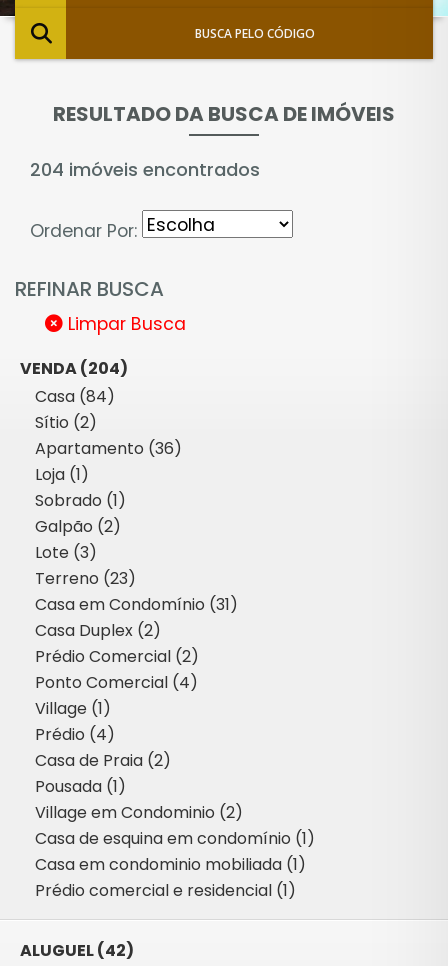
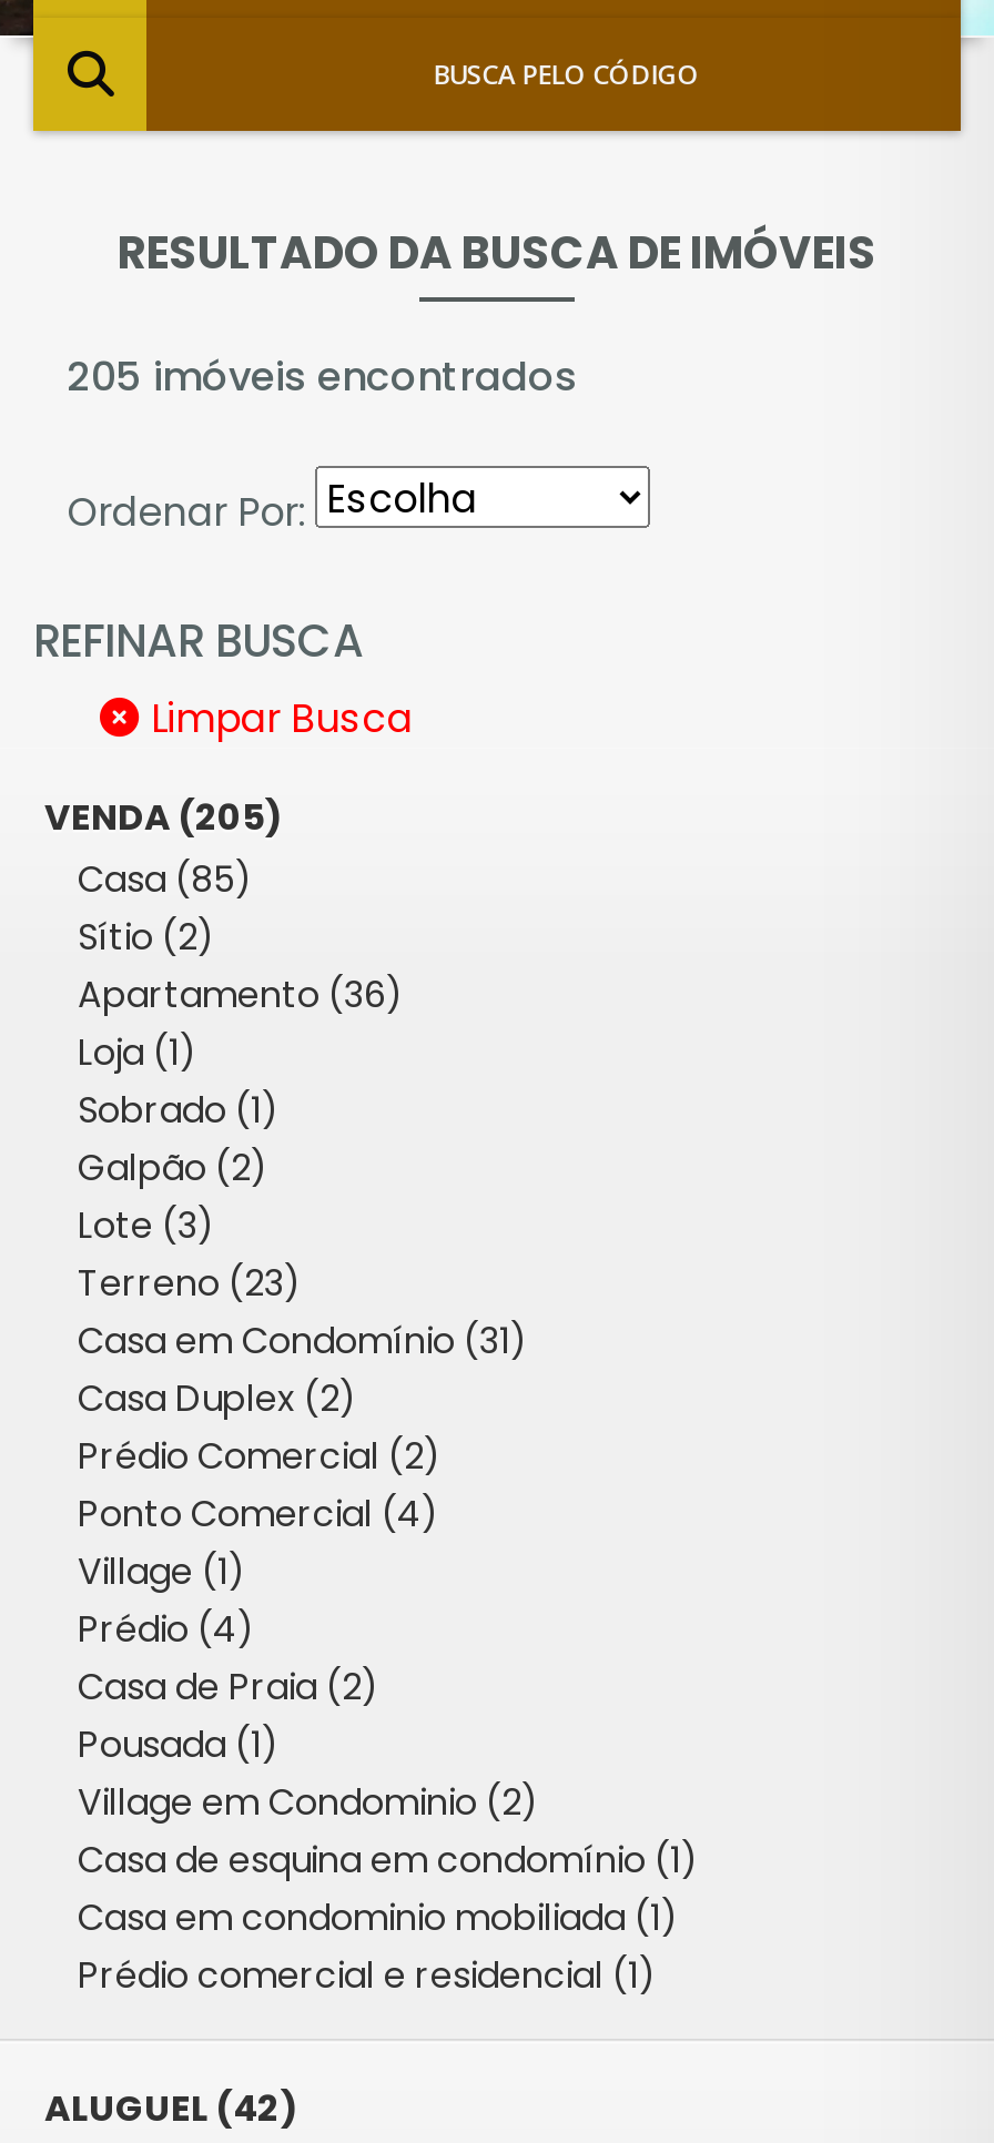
- 204 imóveis encontrados
+ 205 imóveis encontrados

- VENDA (204)
+ VENDA (205)

- Casa (84)
+ Casa (85)
